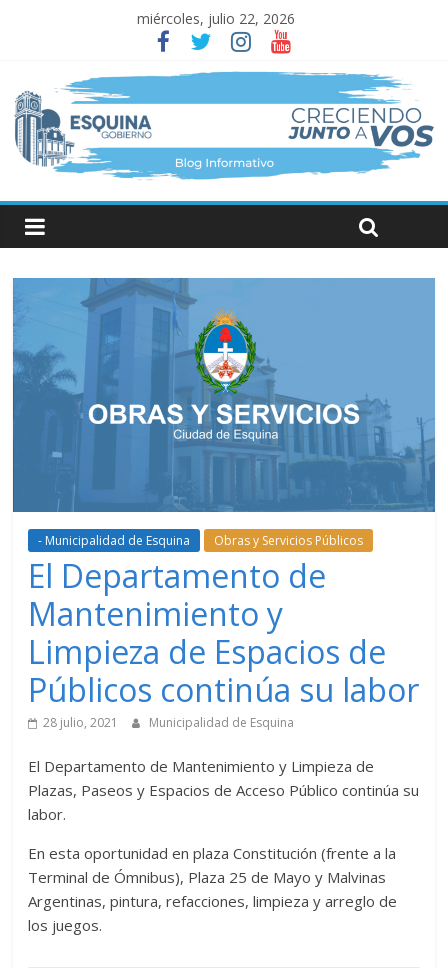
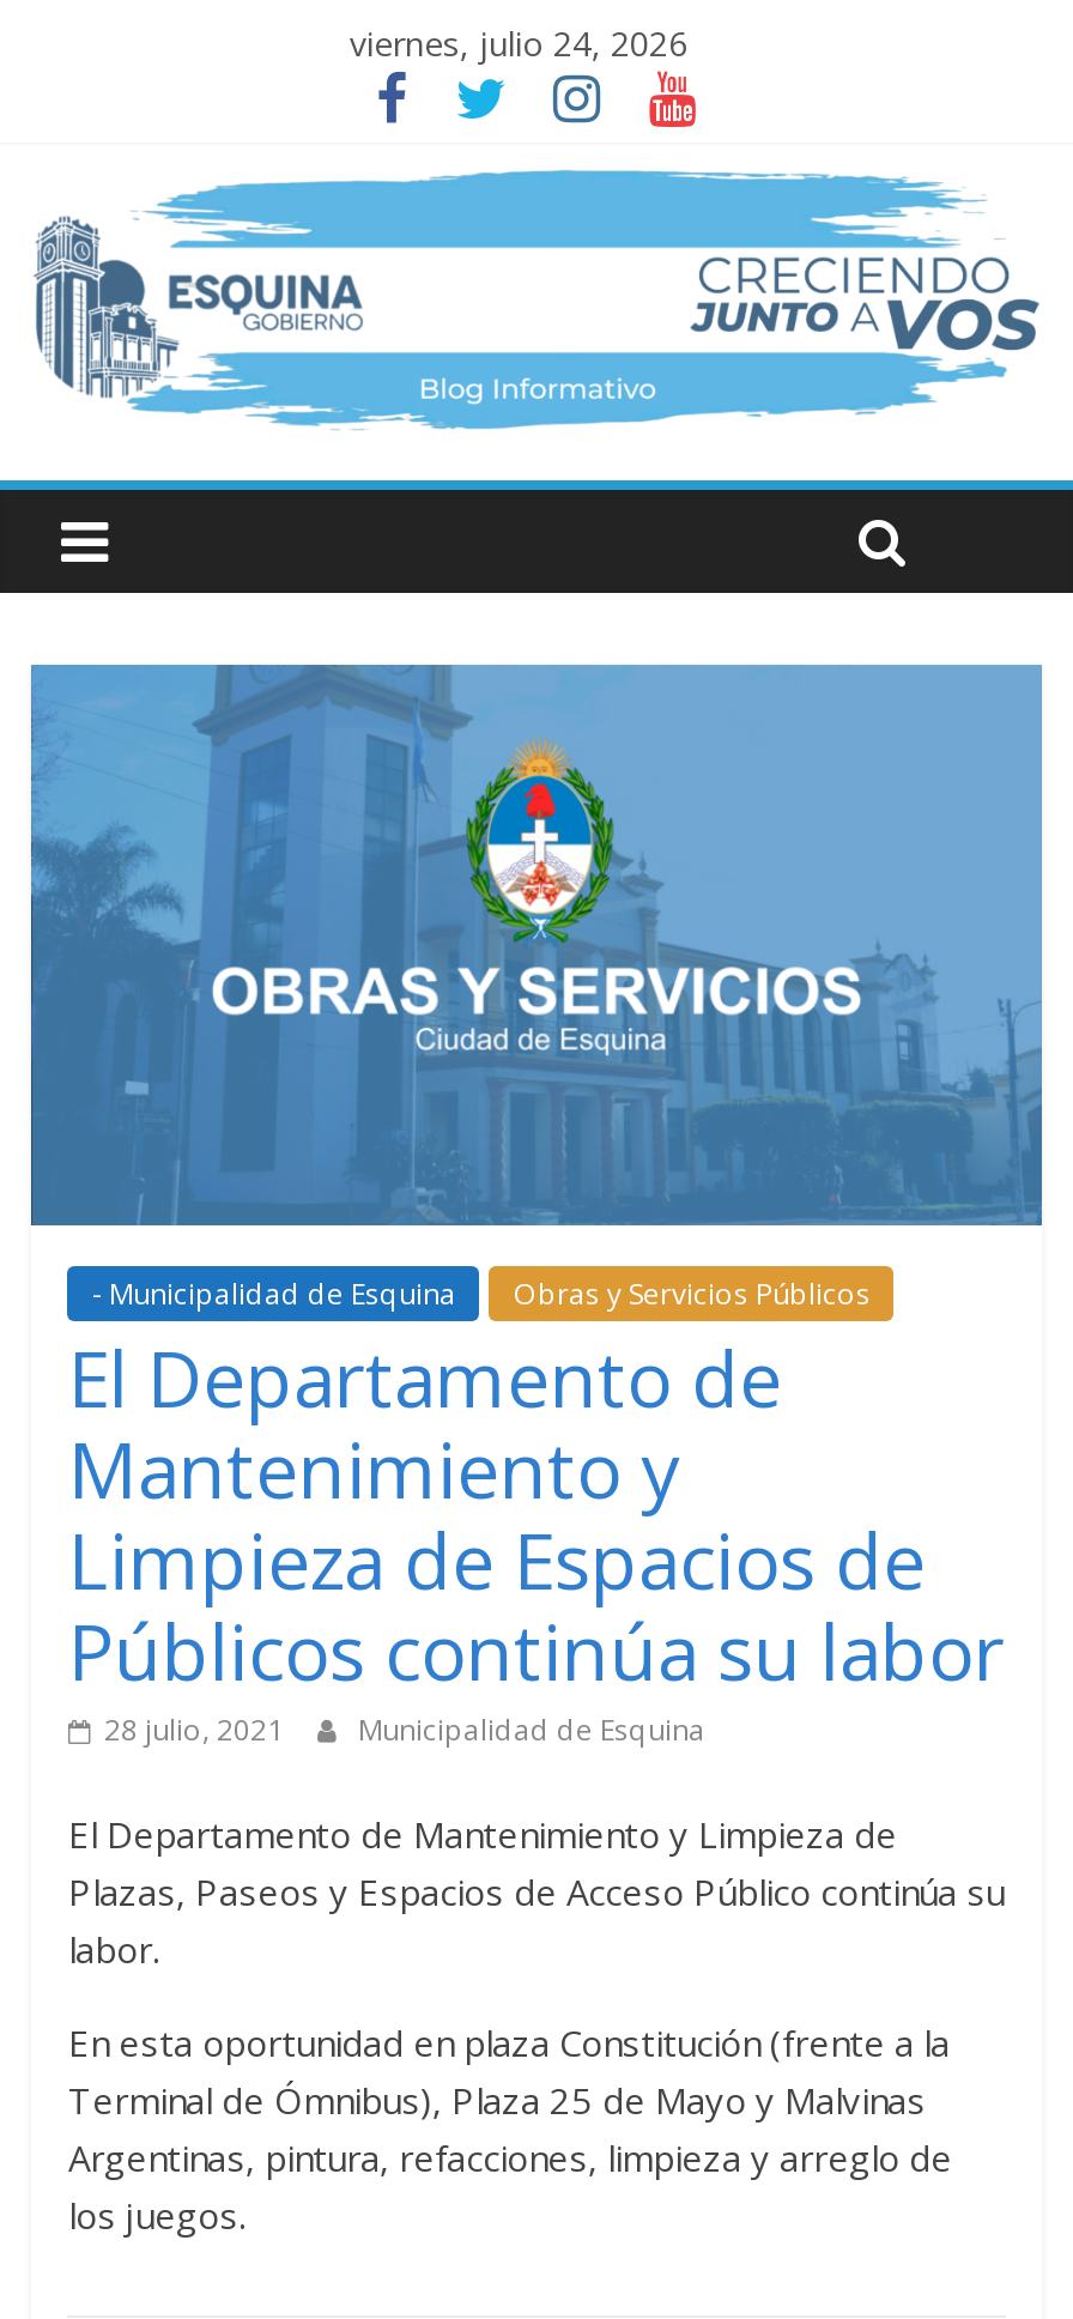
- miércoles, julio 22, 2026
+ viernes, julio 24, 2026
